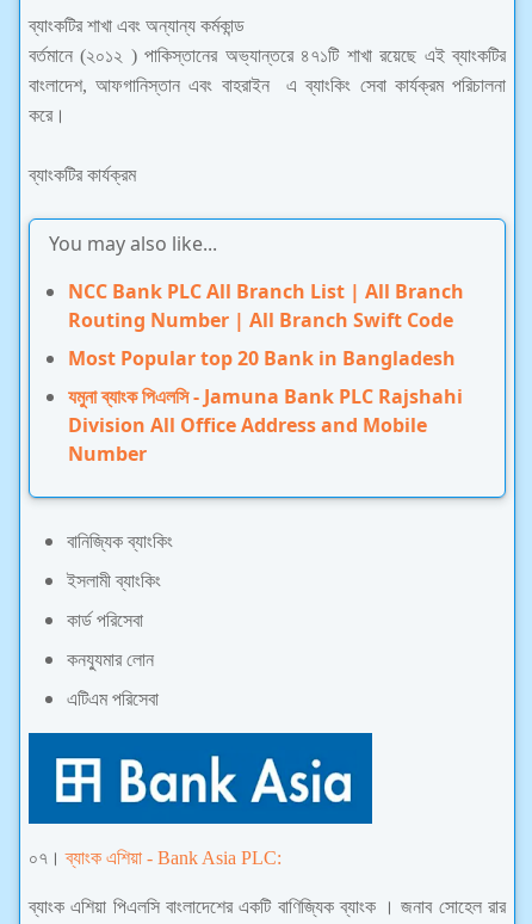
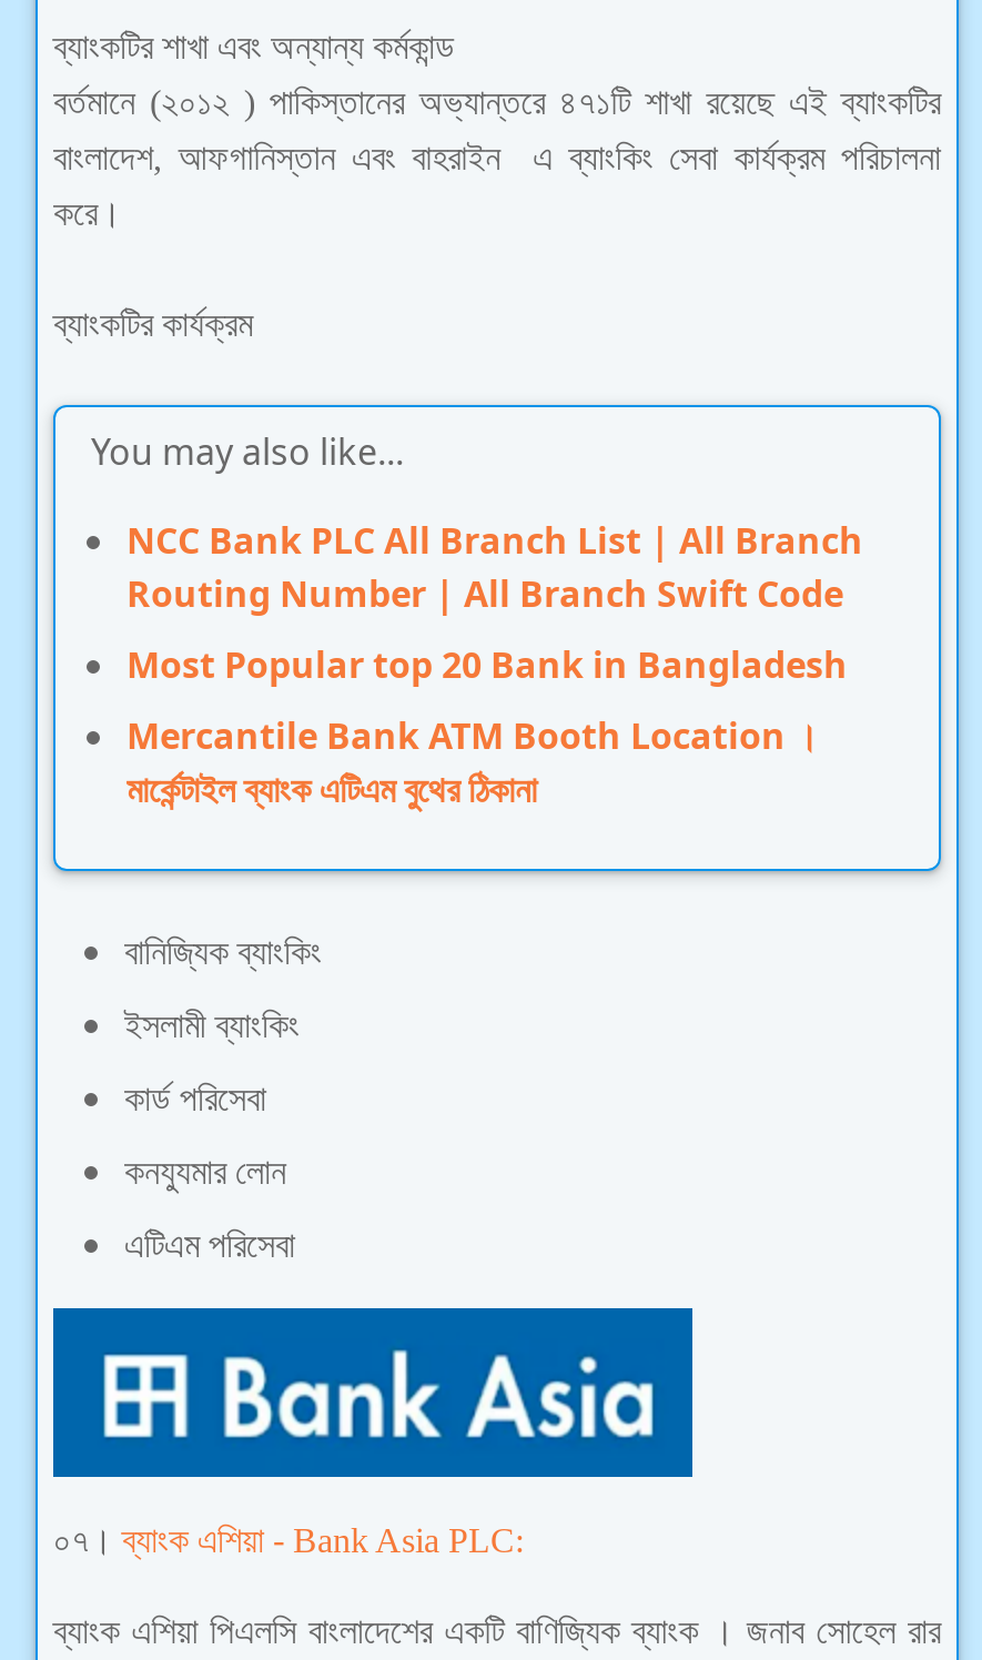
- যমুনা ব্যাংক পিএলসি - Jamuna Bank PLC Rajshahi
- Division All Office Address and Mobile
- Number
+ Mercantile Bank ATM Booth Location ।
+ মার্কেন্টাইল ব্যাংক এটিএম বুথের ঠিকানা
